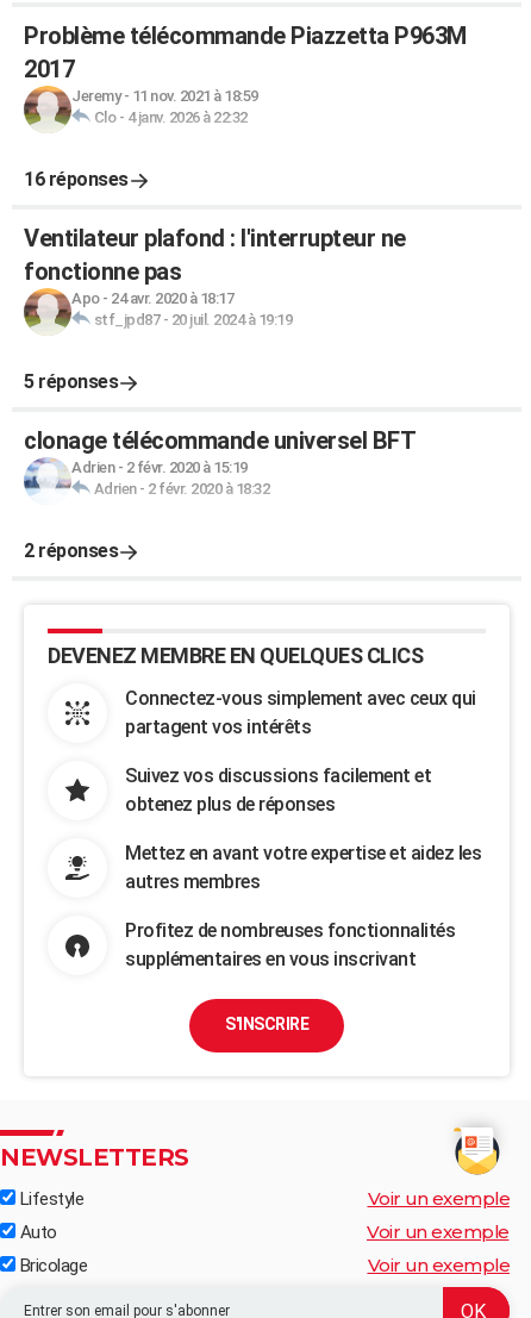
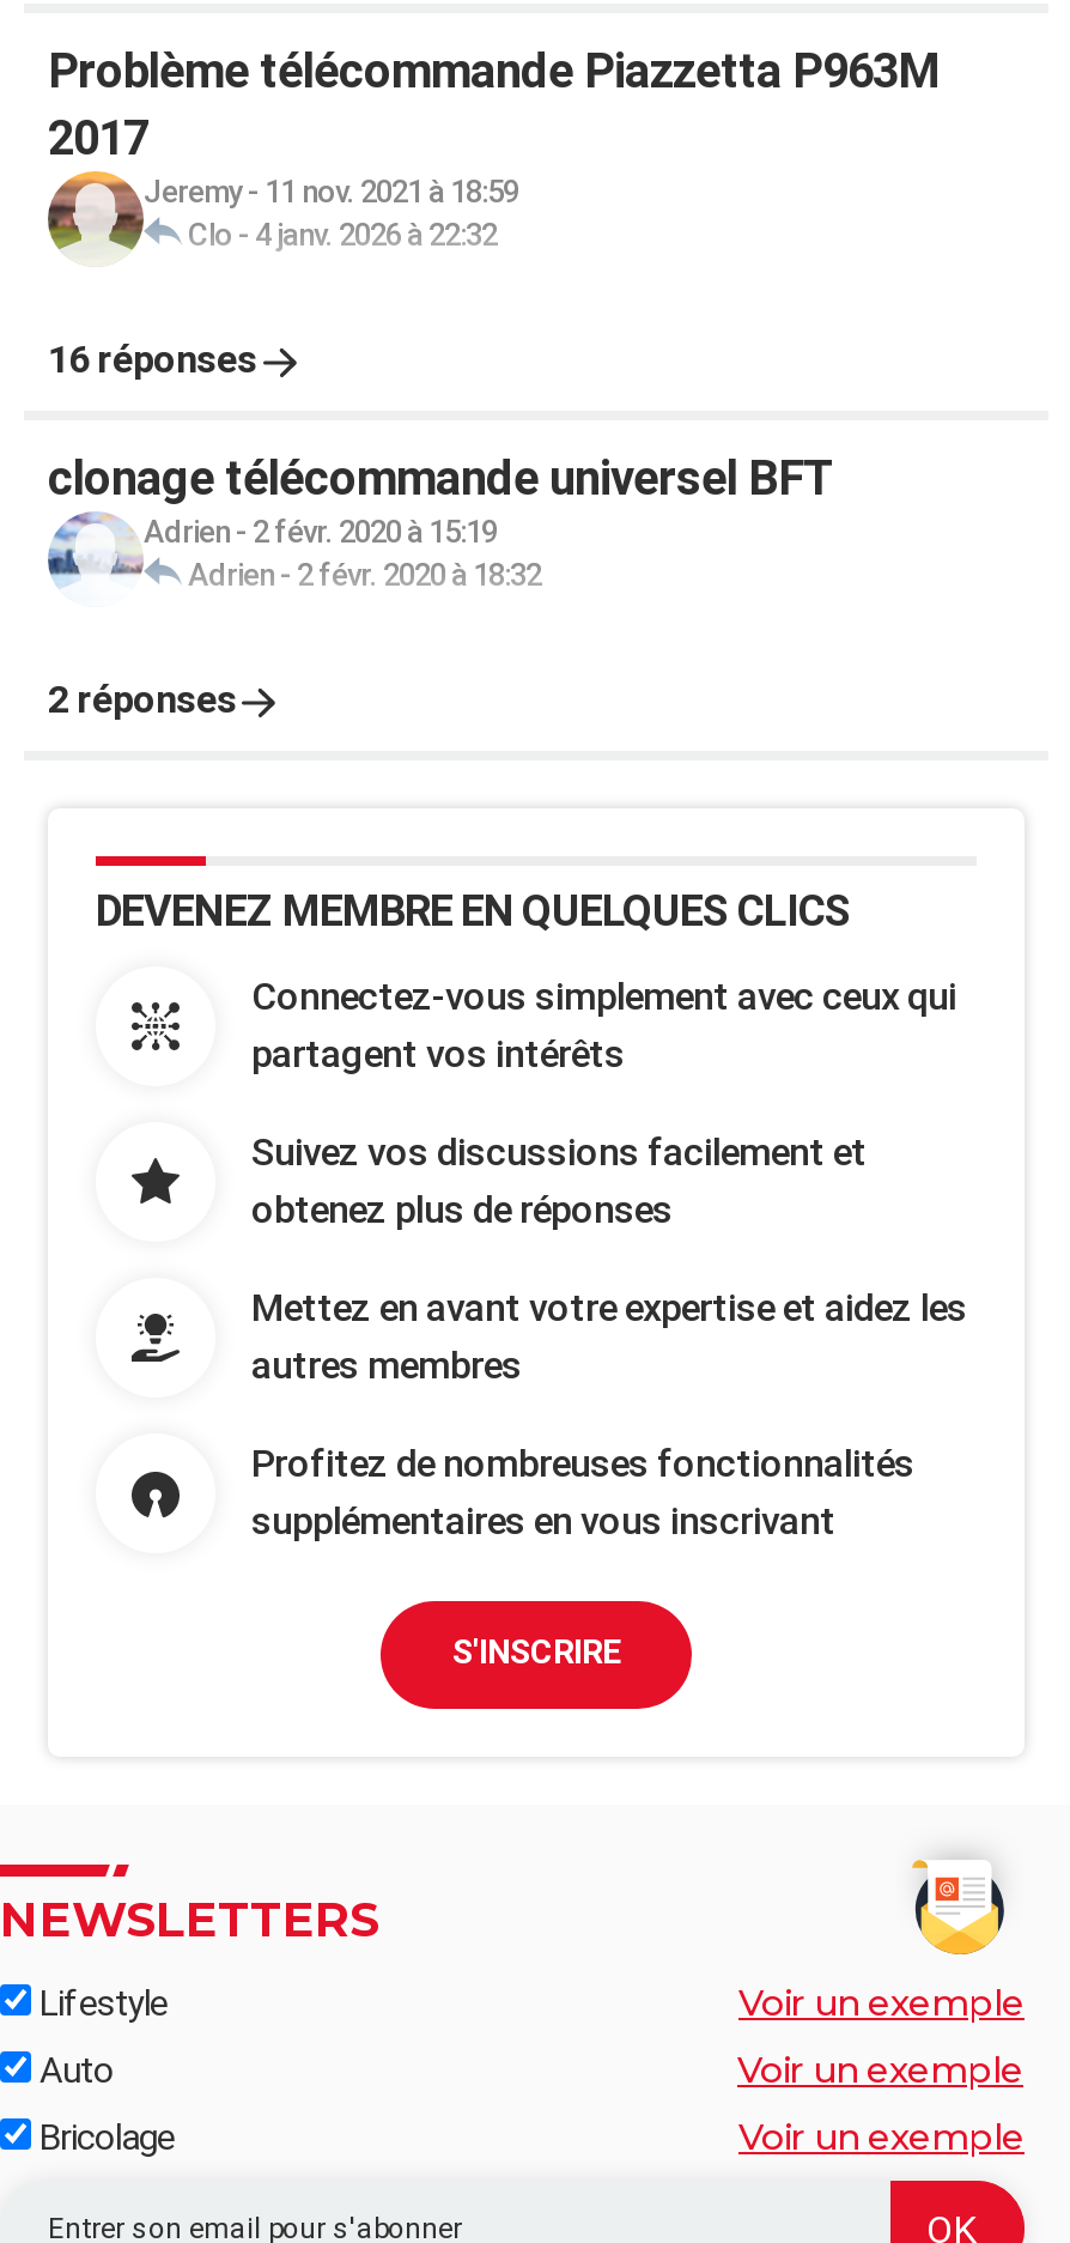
- Ventilateur plafond : l'interrupteur ne
- fonctionne pas
- Apo - 24 avr. 2020 à 18:17
- stf_jpd87 - 20 juil. 2024 à 19:19
- 5 réponses
